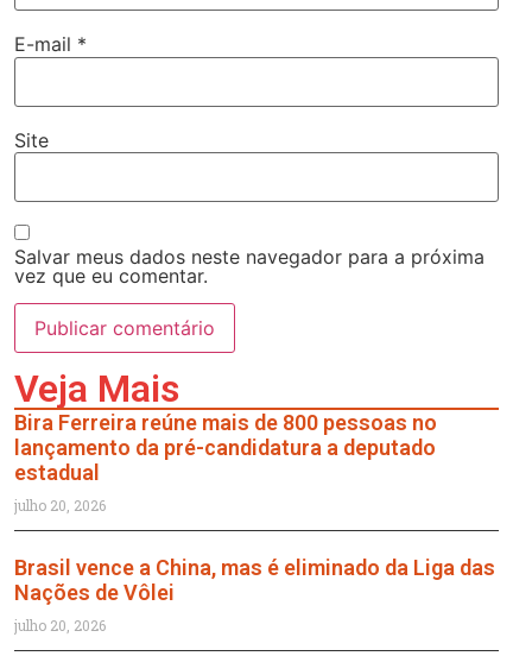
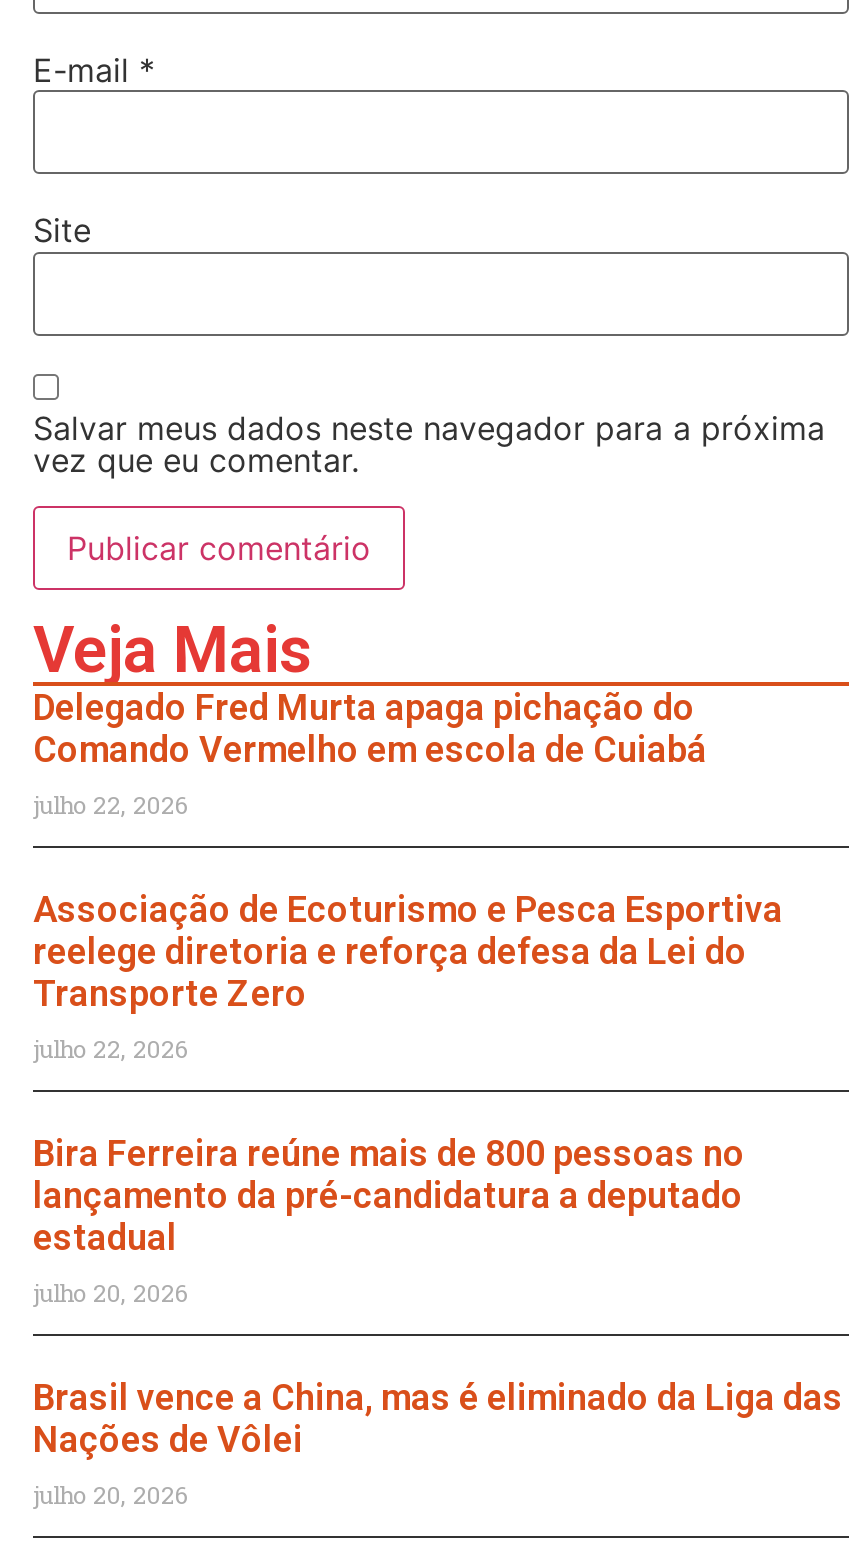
+ Delegado Fred Murta apaga pichação do
+ Comando Vermelho em escola de Cuiabá
+ julho 22, 2026
+ Associação de Ecoturismo e Pesca Esportiva
+ reelege diretoria e reforça defesa da Lei do
+ Transporte Zero
+ julho 22, 2026
